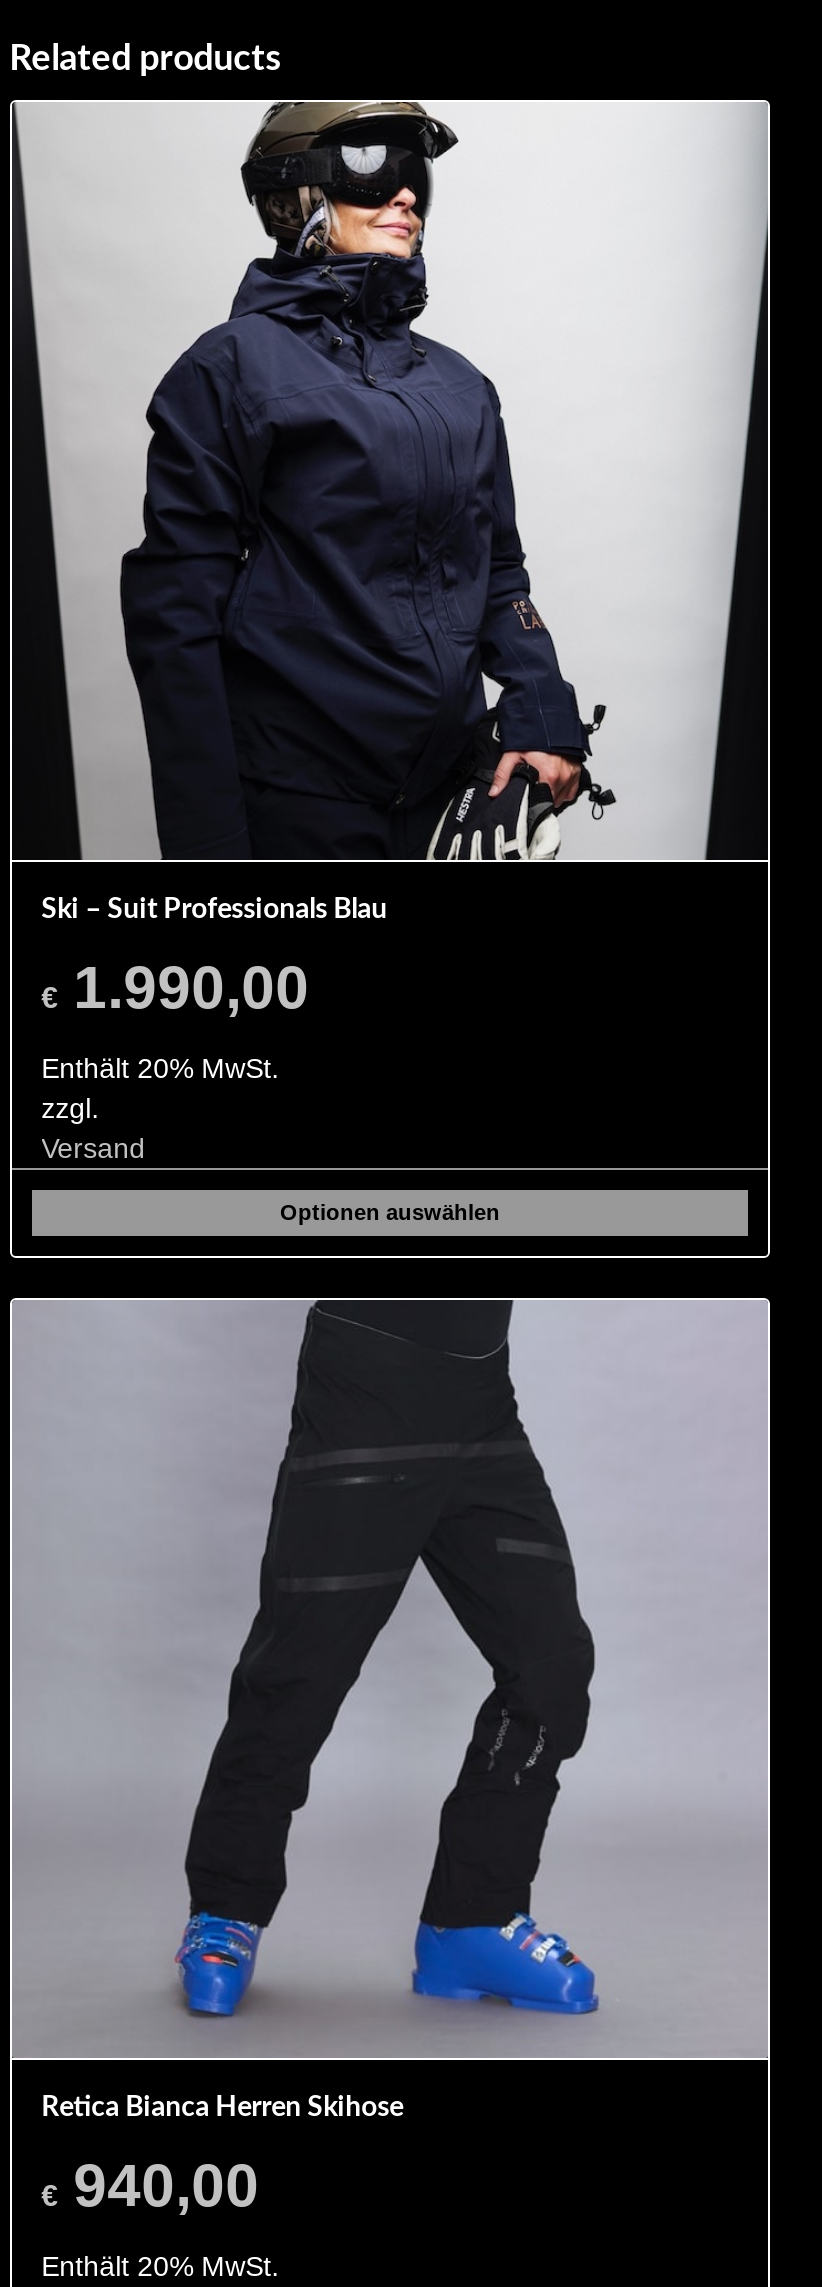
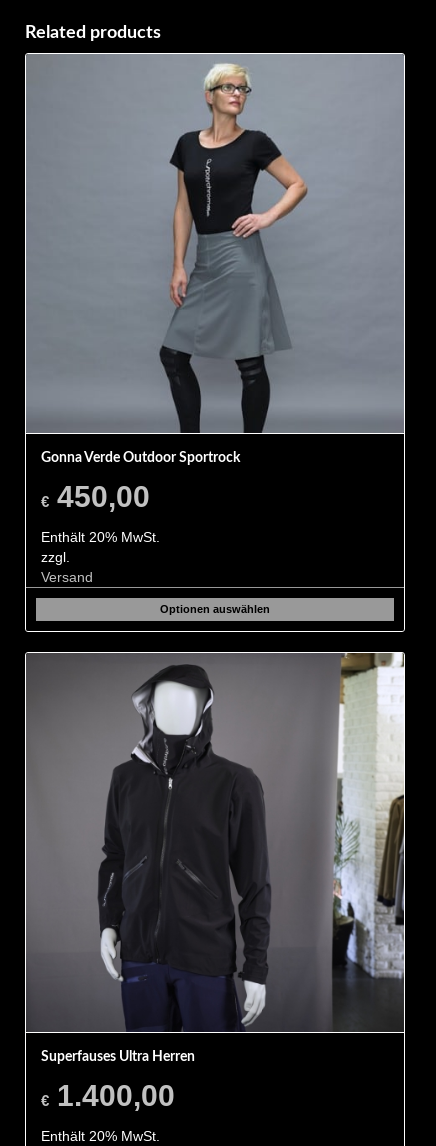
- [image]
- Ski – Suit Professionals Blau
+ [image]
+ Gonna Verde Outdoor Sportrock

- €1.990,00
+ €450,00

- [image]
- Retica Bianca Herren Skihose
+ [image]
+ Superfauses Ultra Herren

- €940,00
+ €1.400,00
